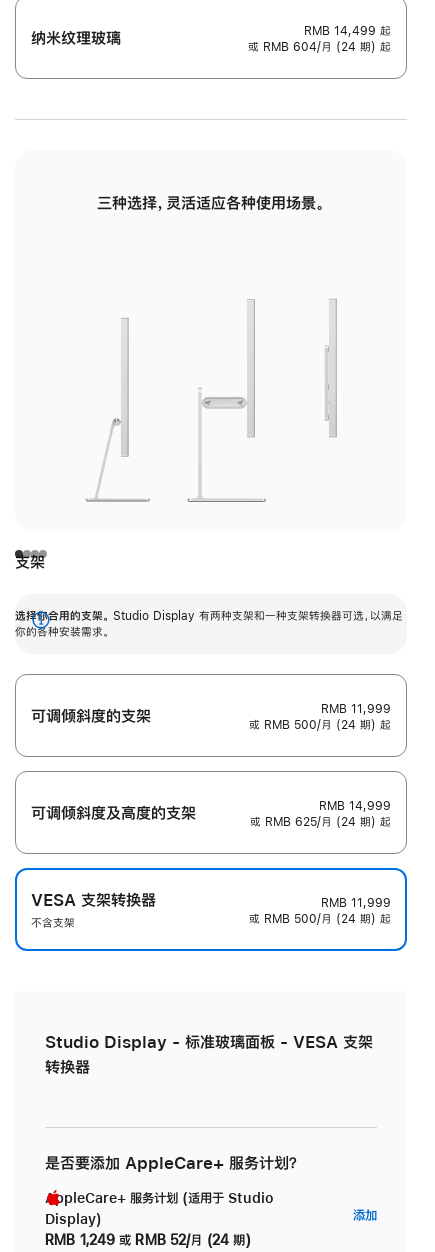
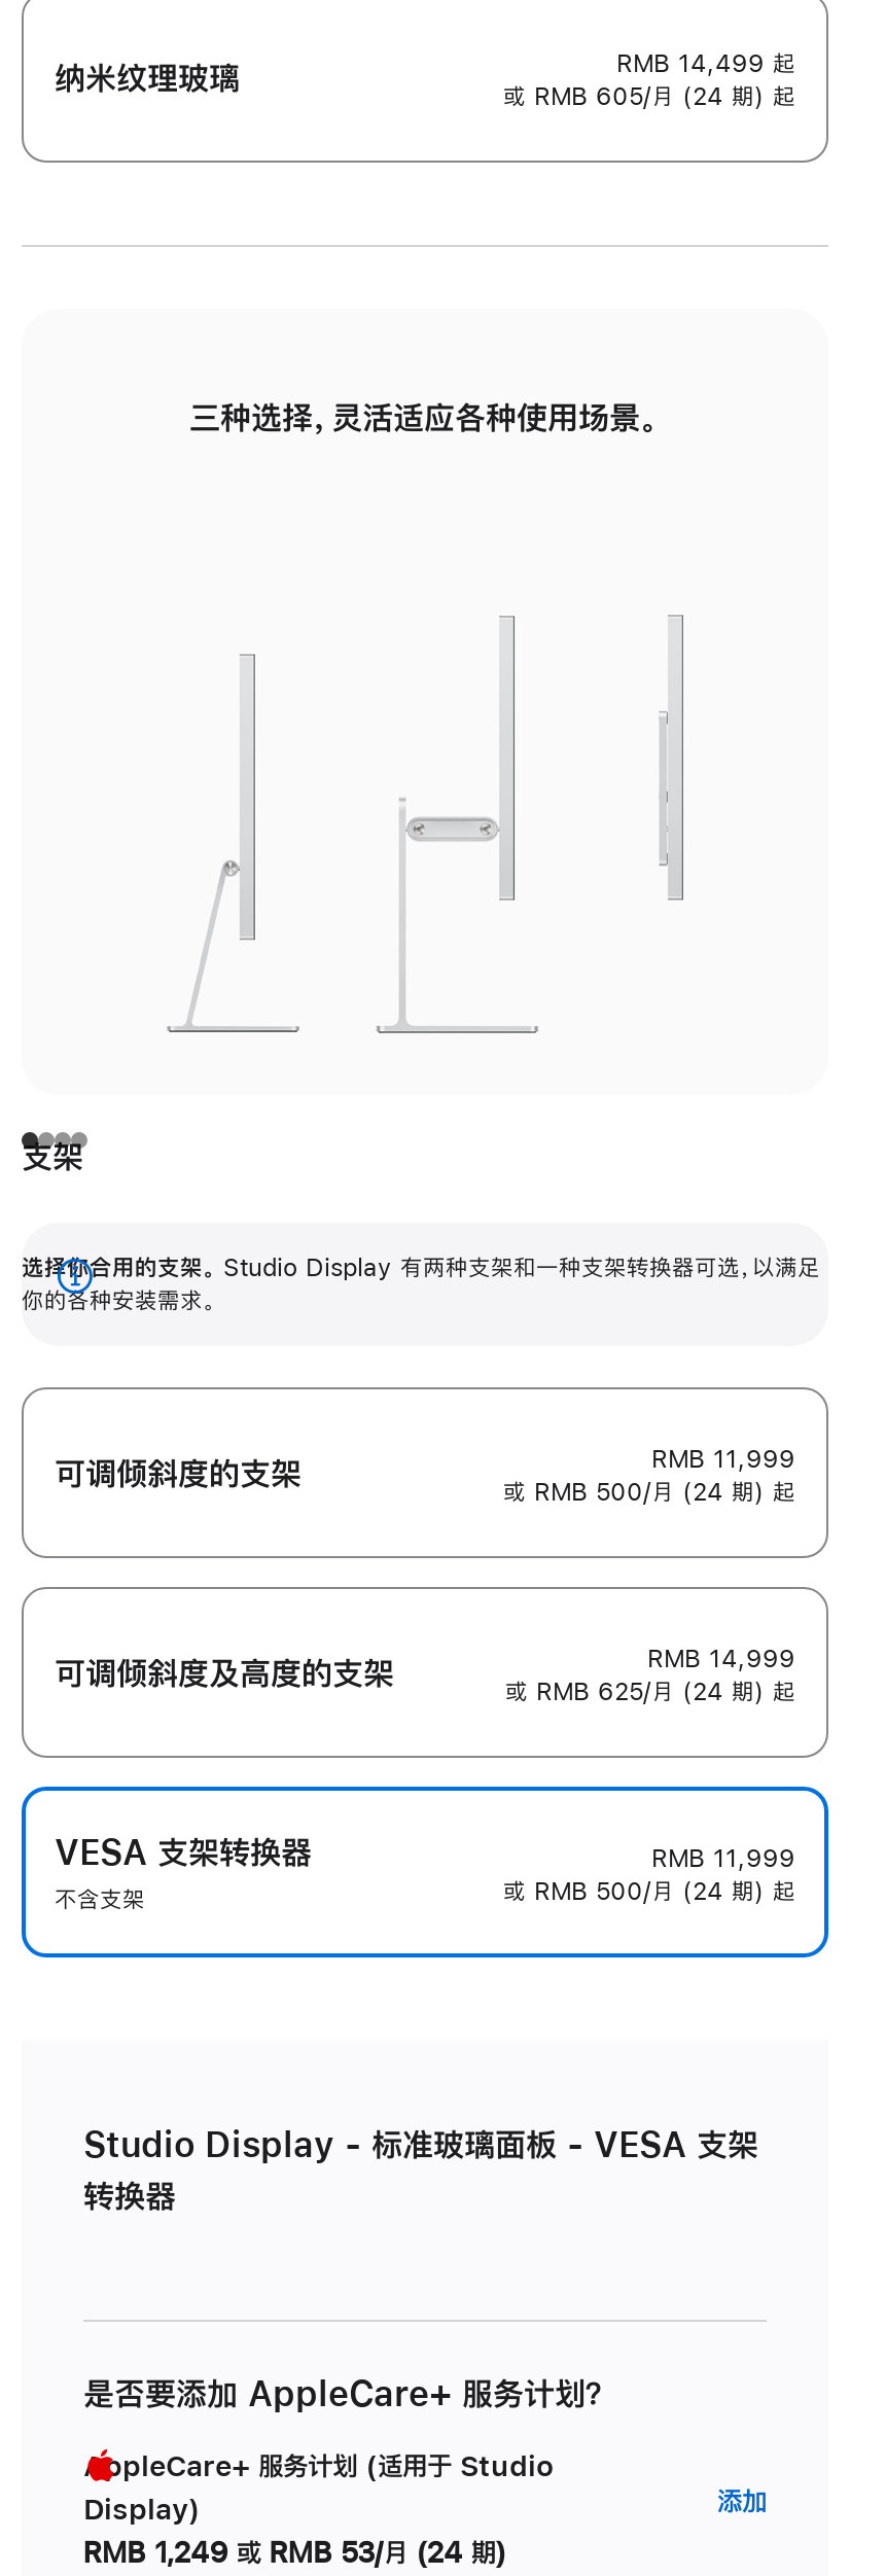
- 或 RMB 604/月 (24 期) 起
+ 或 RMB 605/月 (24 期) 起

- RMB 1,249 或 RMB 52/月 (24 期)
+ RMB 1,249 或 RMB 53/月 (24 期)
